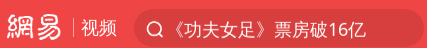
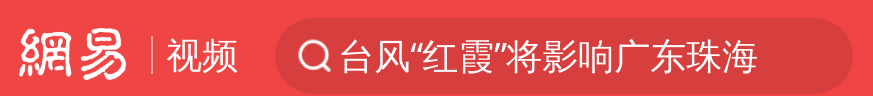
- 《功夫女足》票房破16亿
+ 台风“红霞”将影响广东珠海
